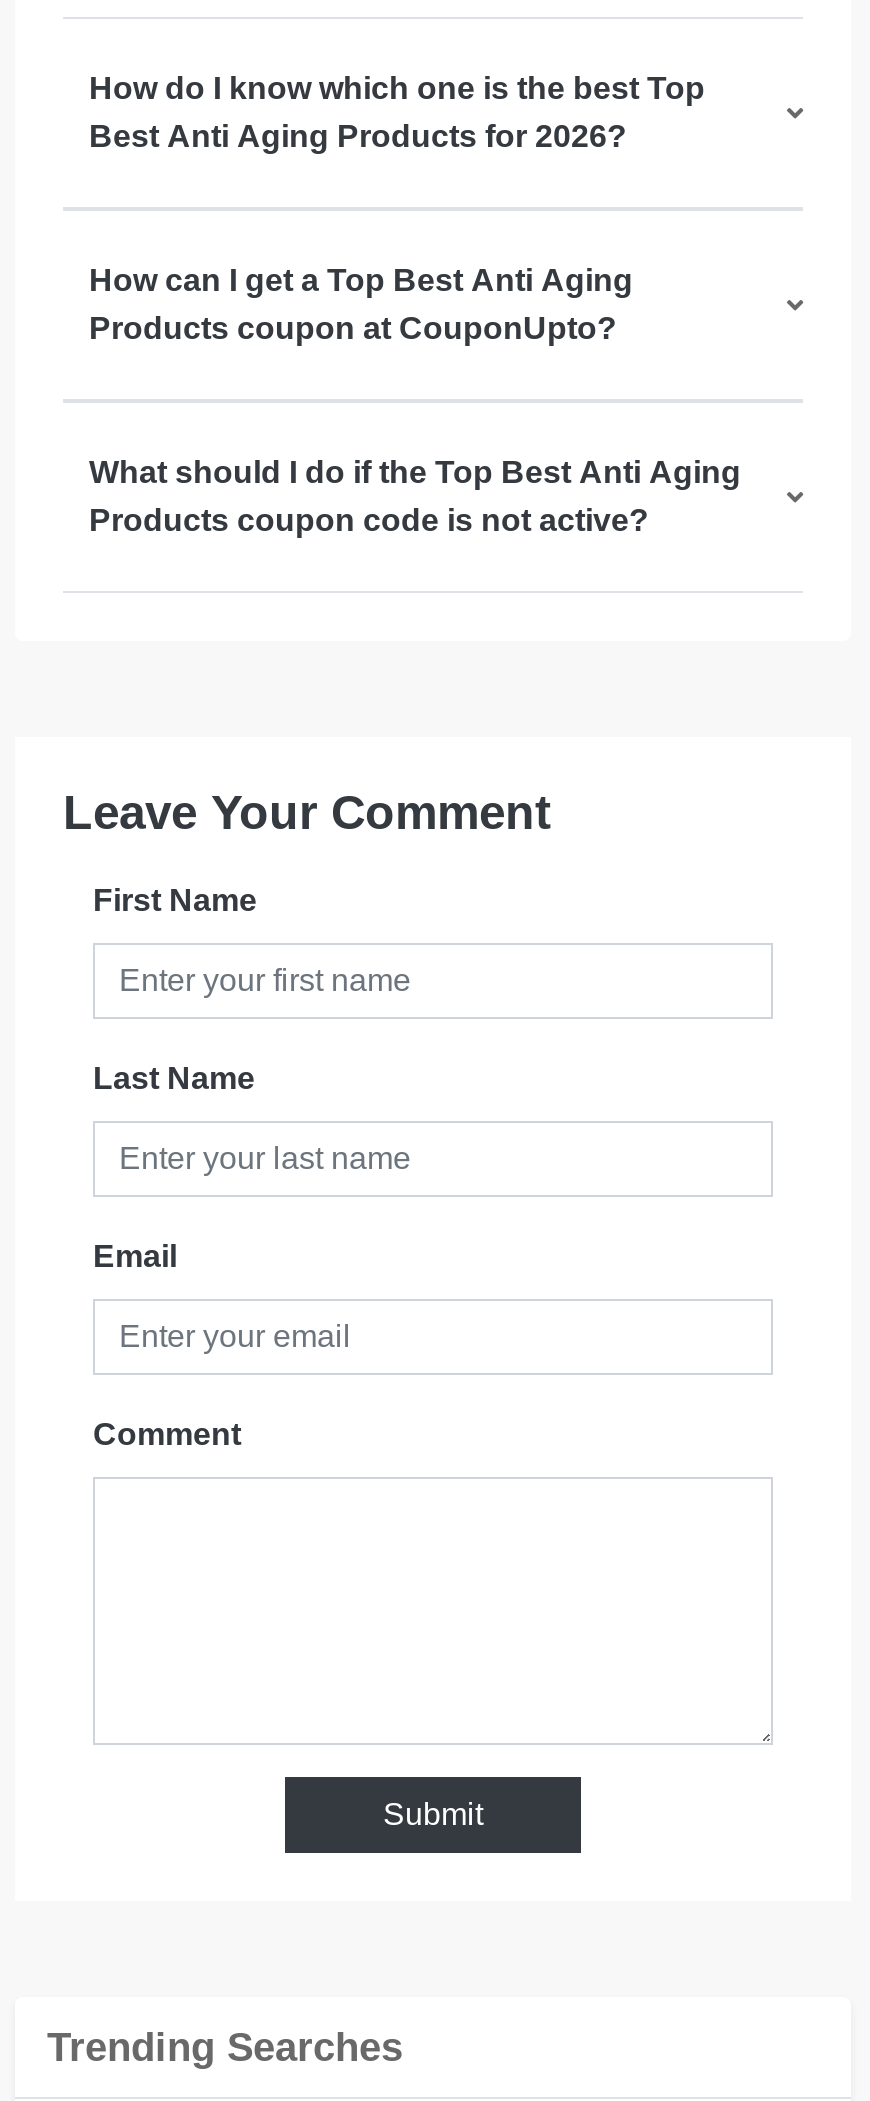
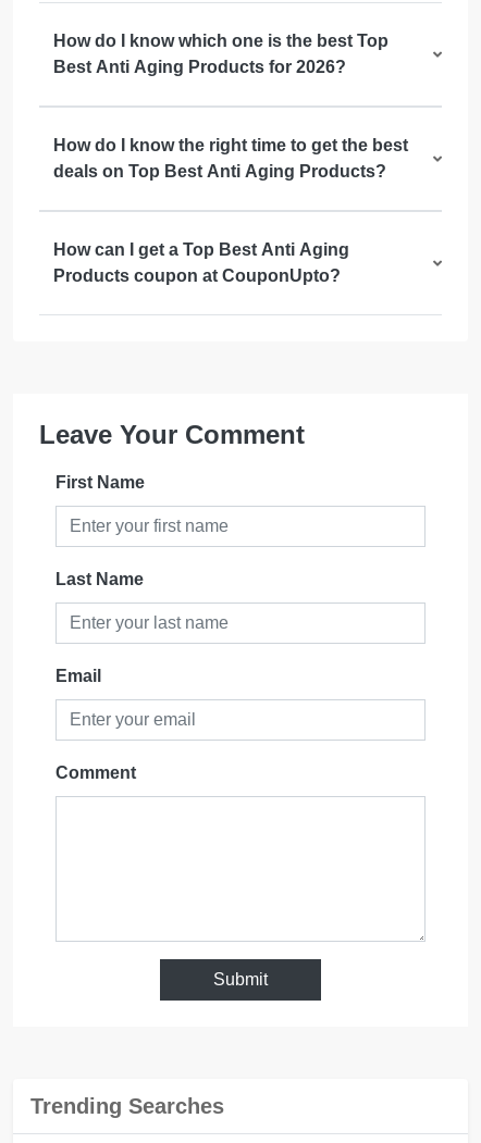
+ How do I know the right time to get the best
+ deals on Top Best Anti Aging Products?

moved down: How can I get a Top Best Anti Aging | Products coupon at CouponUpto?

- What should I do if the Top Best Anti Aging
- Products coupon code is not active?
